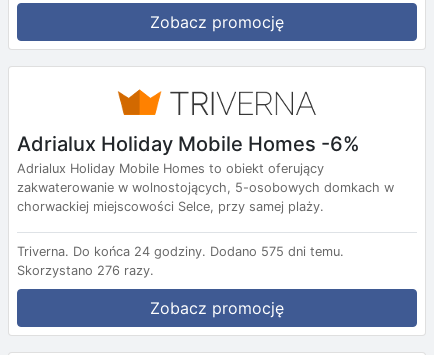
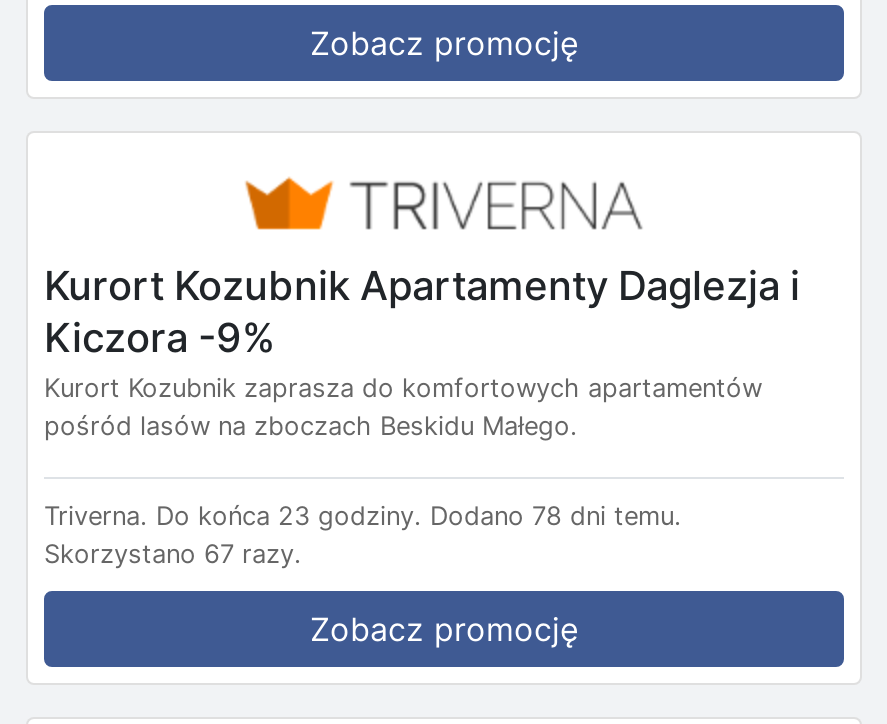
- Adrialux Holiday Mobile Homes -6%
- Adrialux Holiday Mobile Homes to obiekt oferujący
- zakwaterowanie w wolnostojących, 5-osobowych domkach w
- chorwackiej miejscowości Selce, przy samej plaży.
+ Kurort Kozubnik Apartamenty Daglezja i
+ Kiczora -9%
+ Kurort Kozubnik zaprasza do komfortowych apartamentów
+ pośród lasów na zboczach Beskidu Małego.

- Triverna. Do końca 24 godziny. Dodano 575 dni temu.
- Skorzystano 276 razy.
+ Triverna. Do końca 23 godziny. Dodano 78 dni temu.
+ Skorzystano 67 razy.
